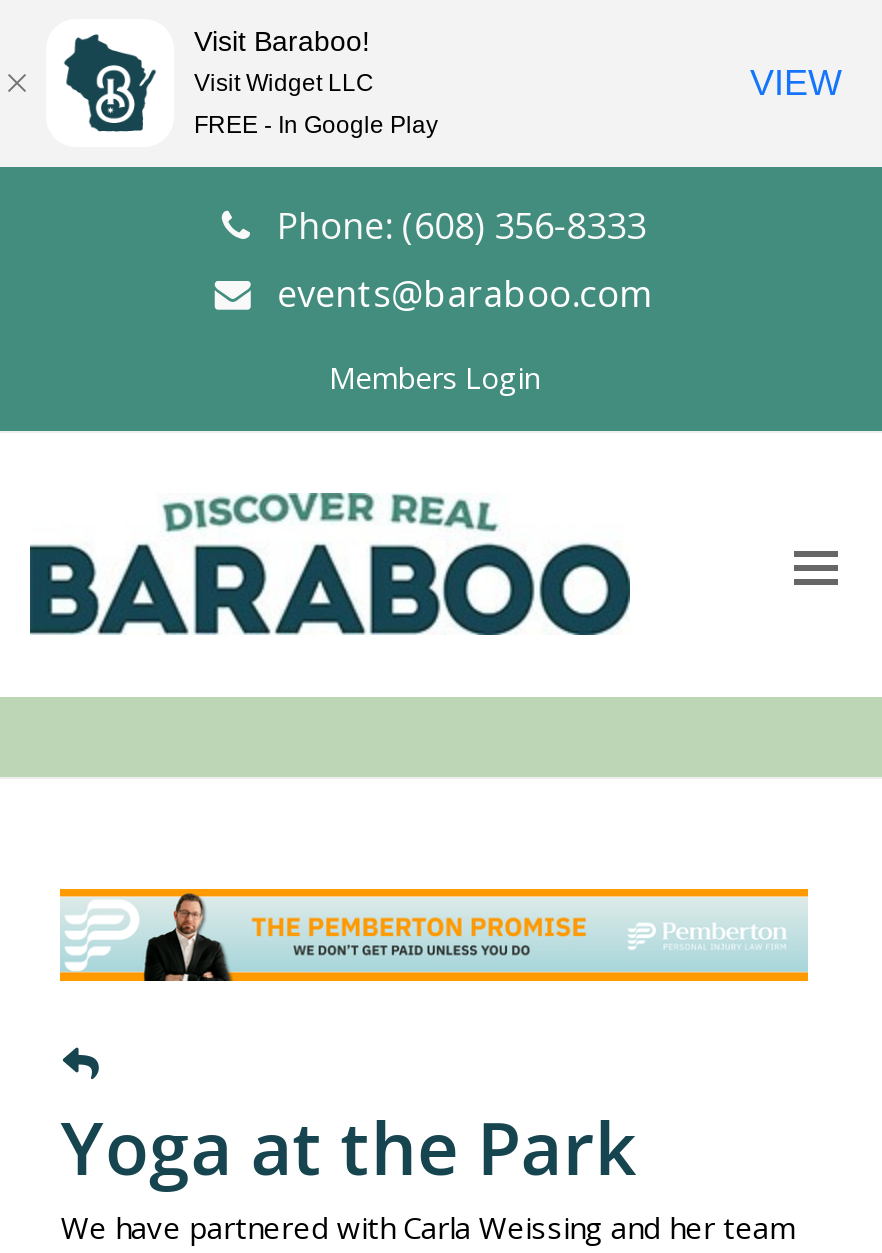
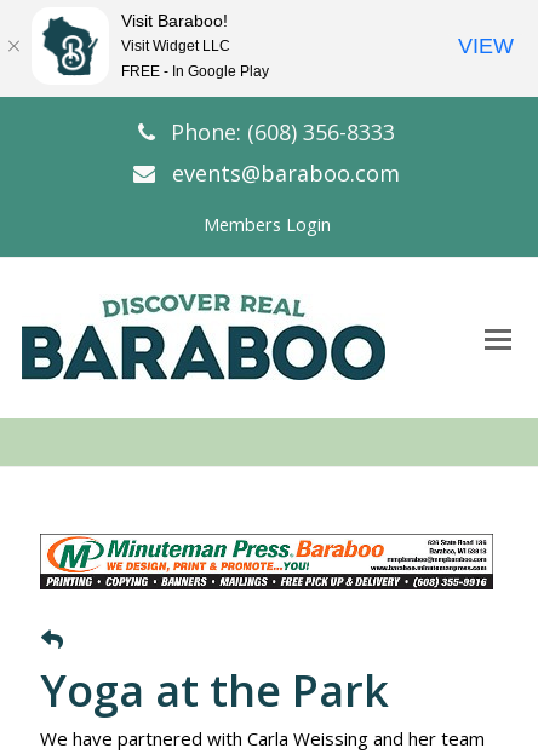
- [image]
+ [image]
